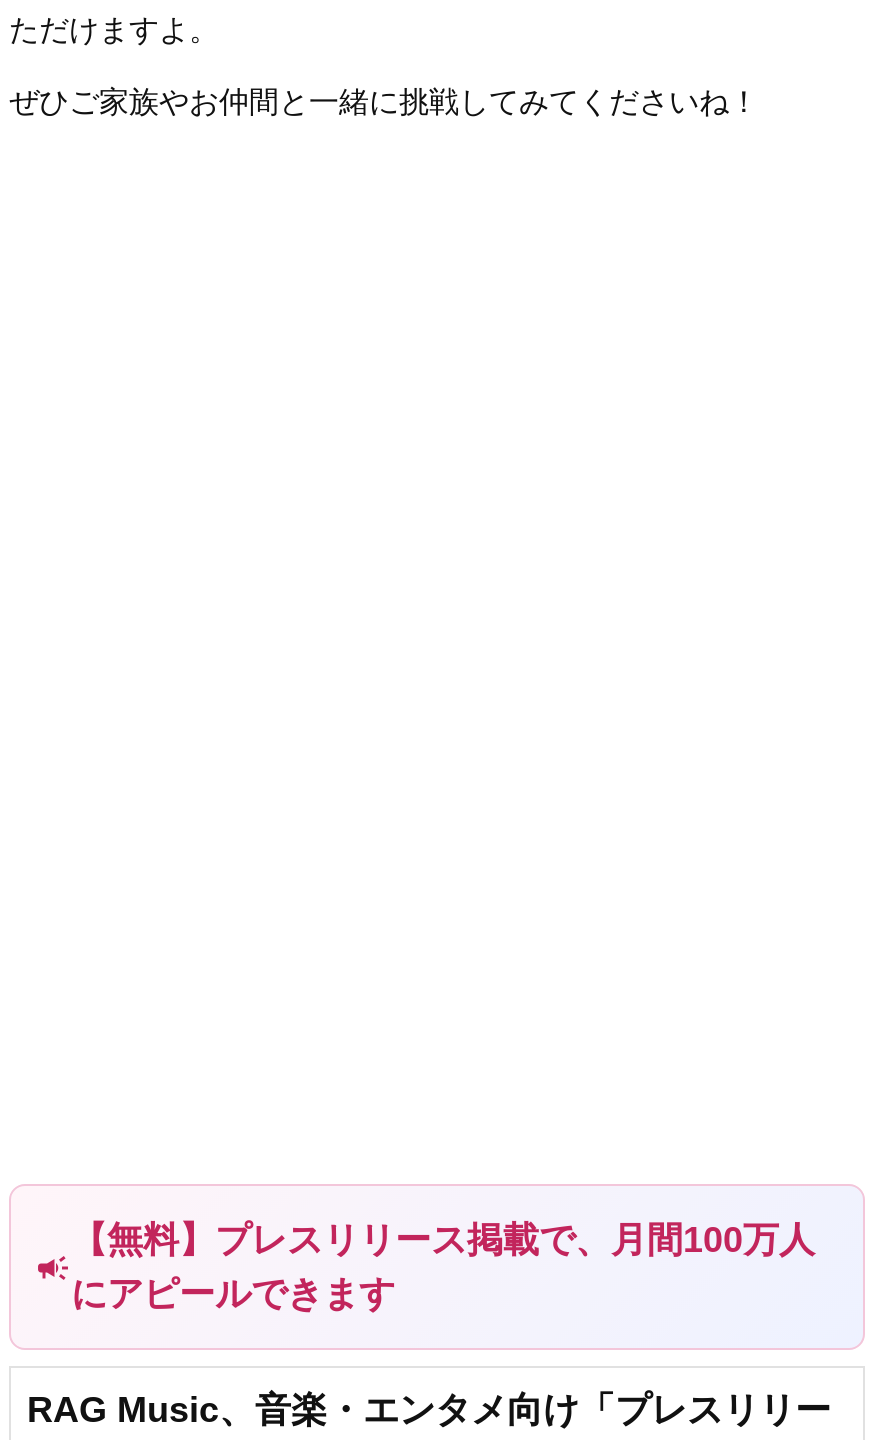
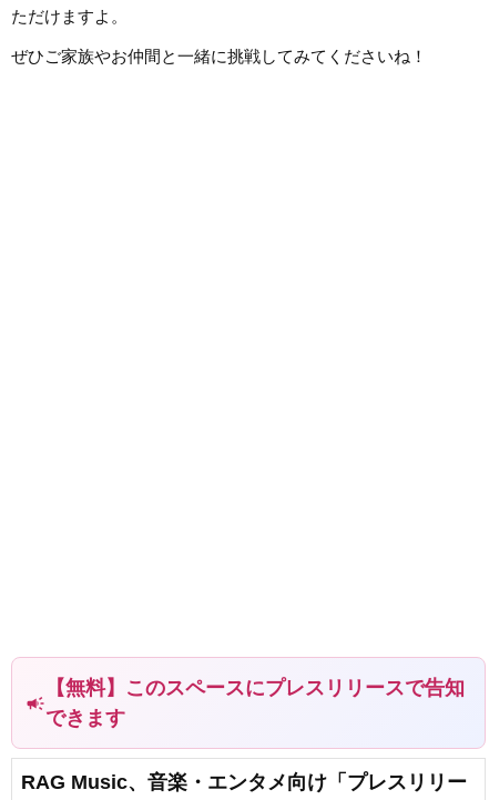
- 【無料】プレスリリース掲載で、月間100万人
- にアピールできます
+ 【無料】このスペースにプレスリリースで告知
+ できます
